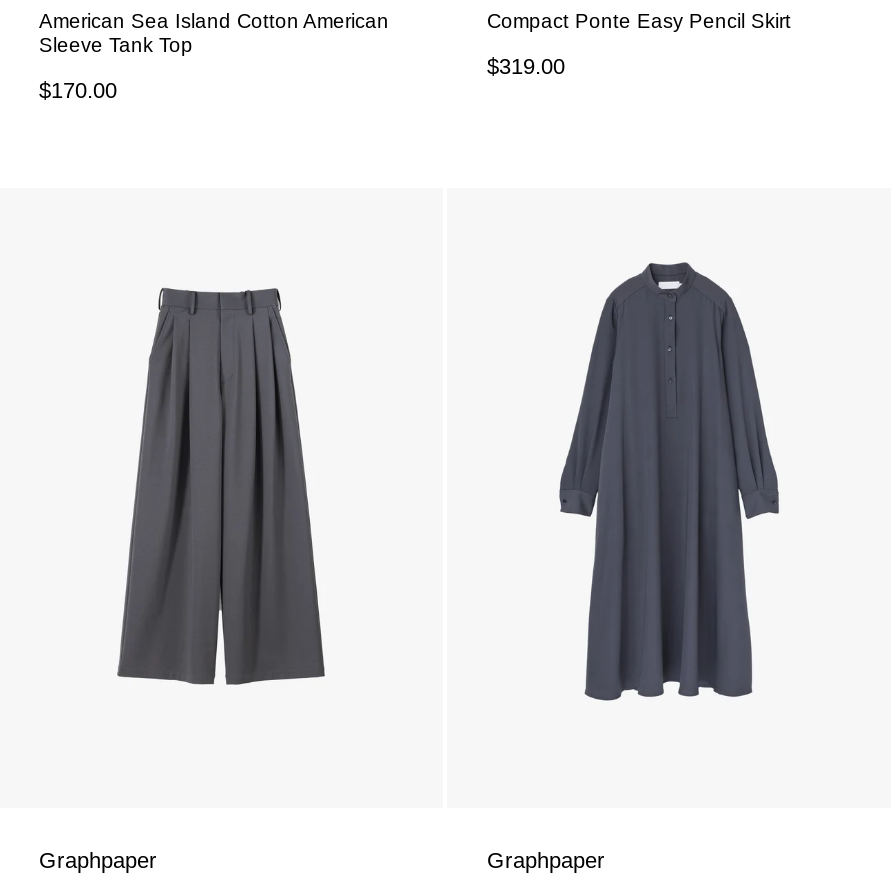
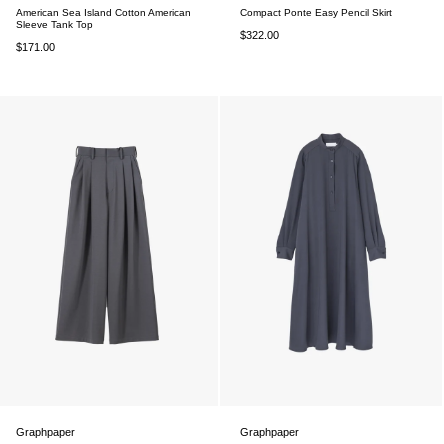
- $319.00
+ $322.00

- $170.00
+ $171.00
